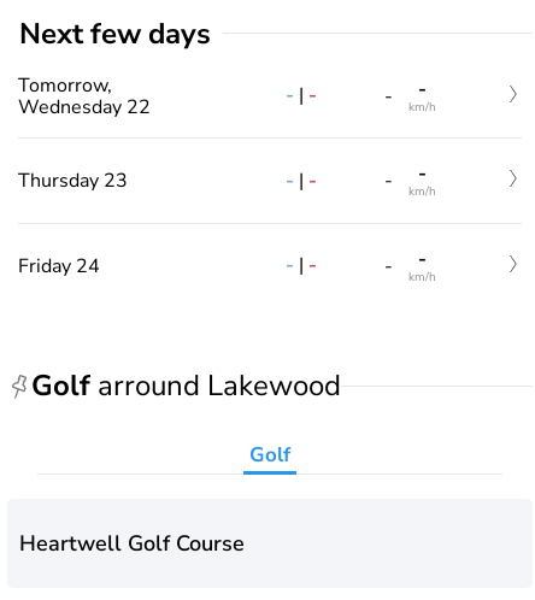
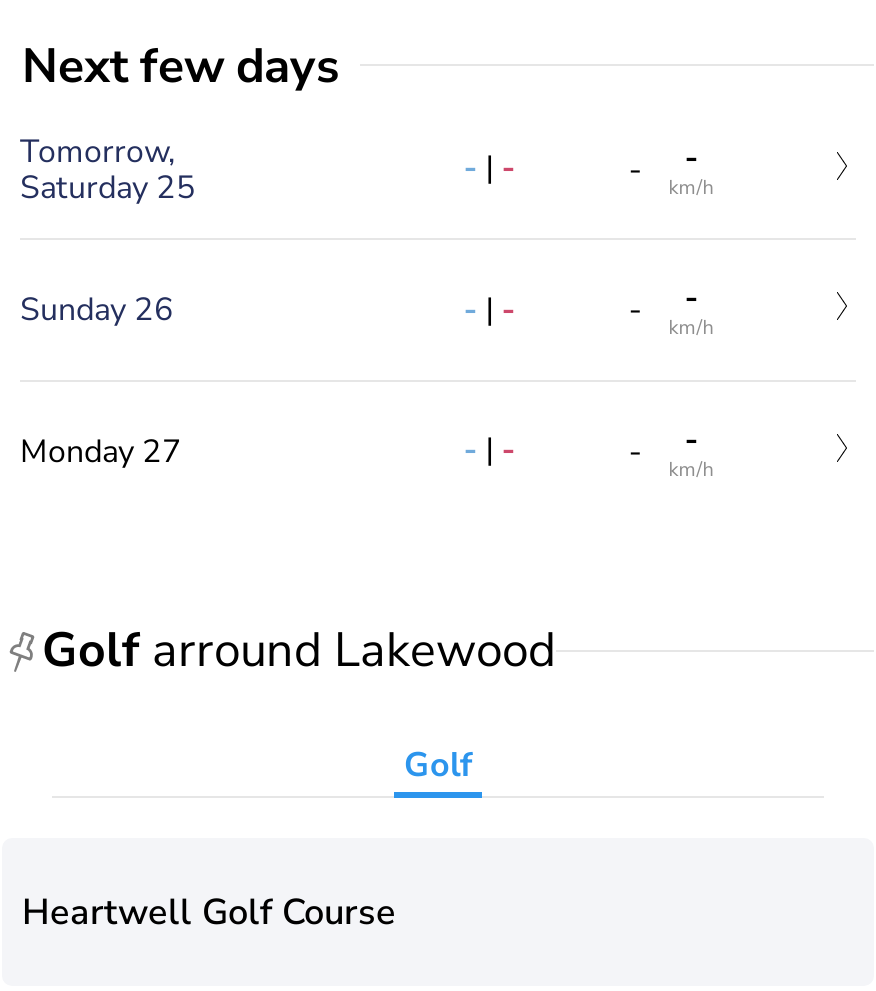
- Wednesday 22
+ Saturday 25

- Thursday 23
+ Sunday 26

- Friday 24
+ Monday 27
